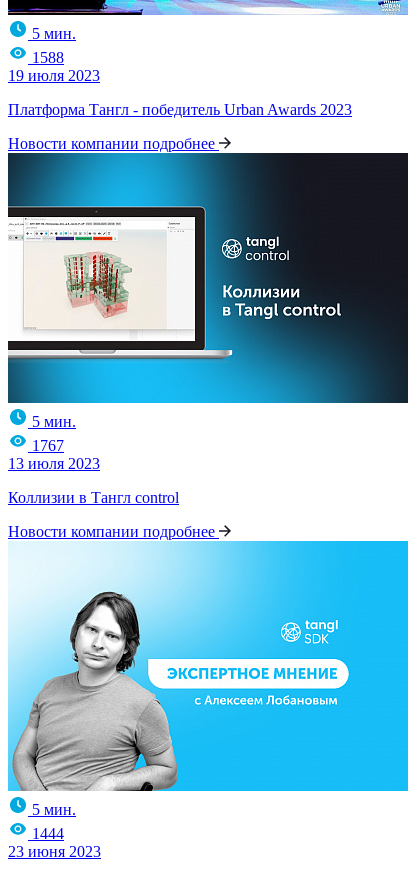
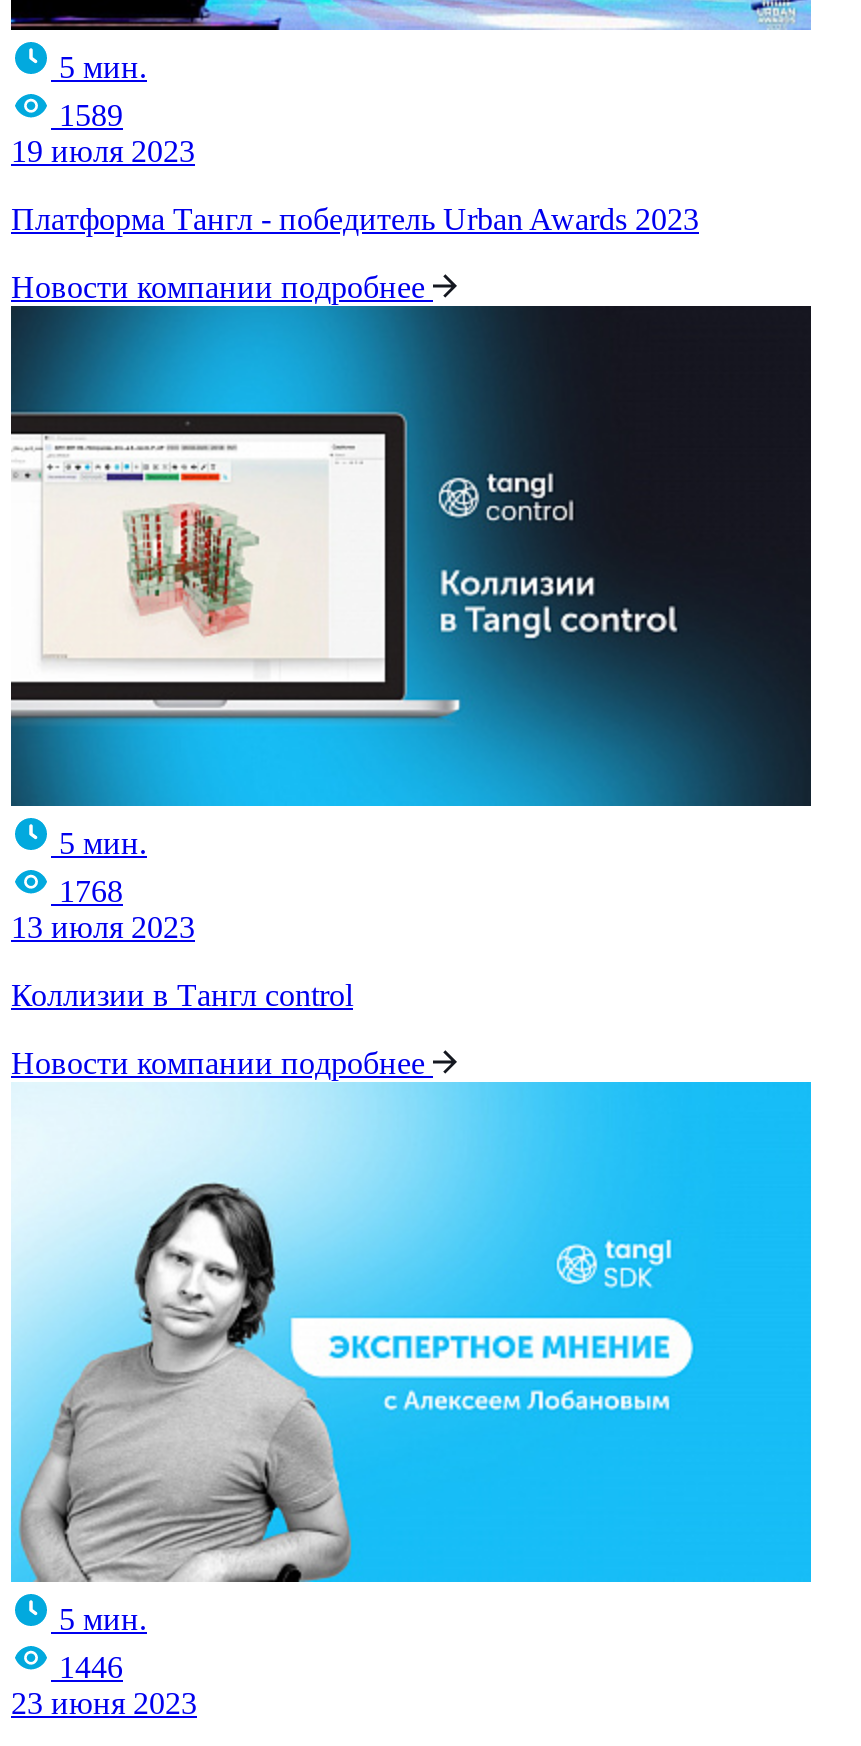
- 1588
+ 1589

- 1767
+ 1768

- 1444
+ 1446
